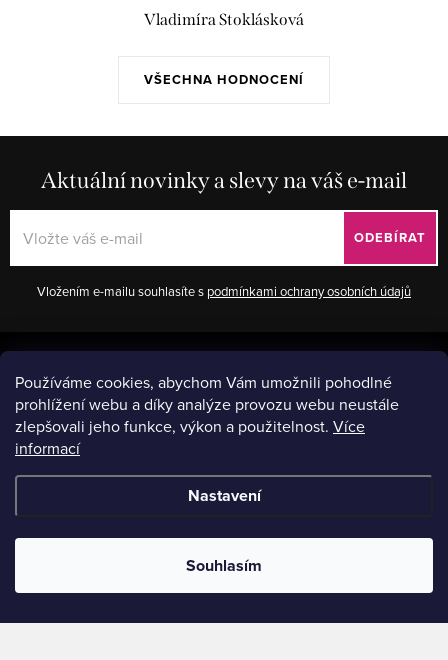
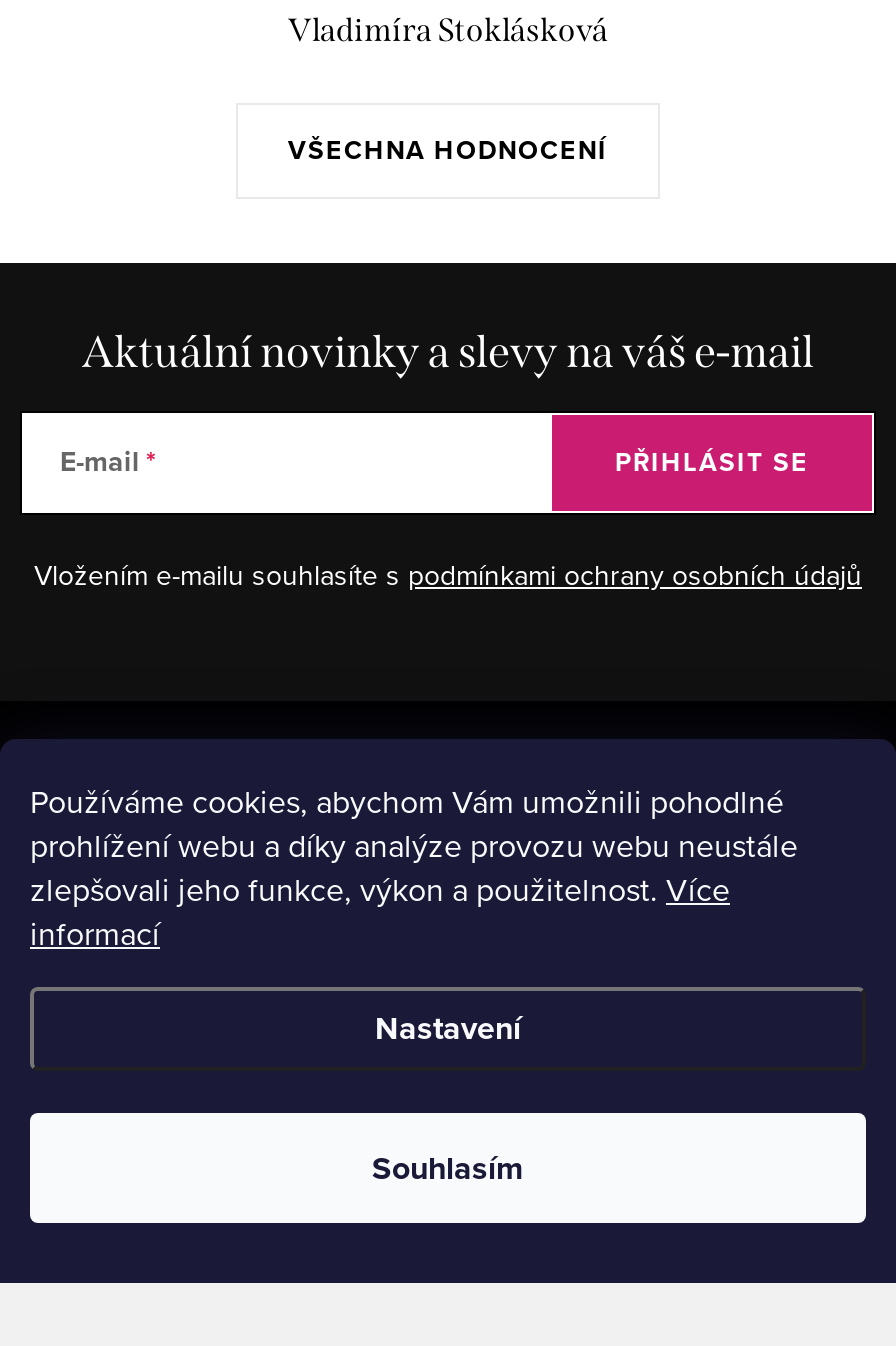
+ E-mail

- ODEBÍRAT
+ PŘIHLÁSIT SE
